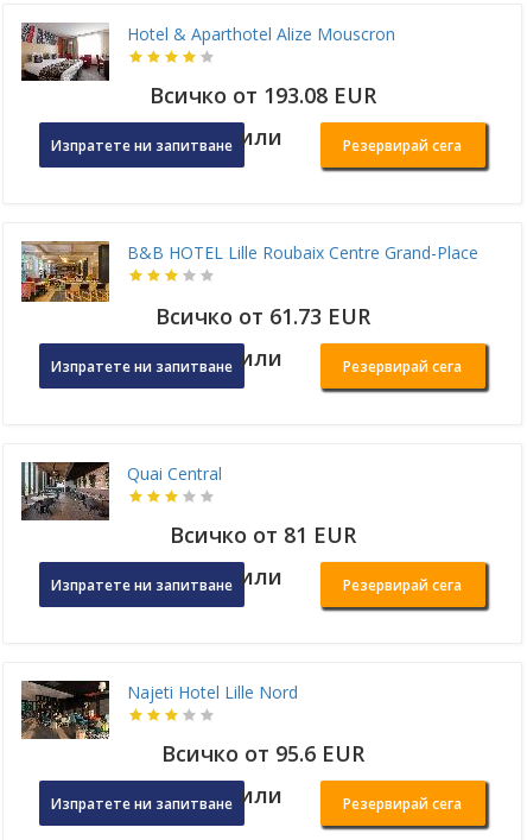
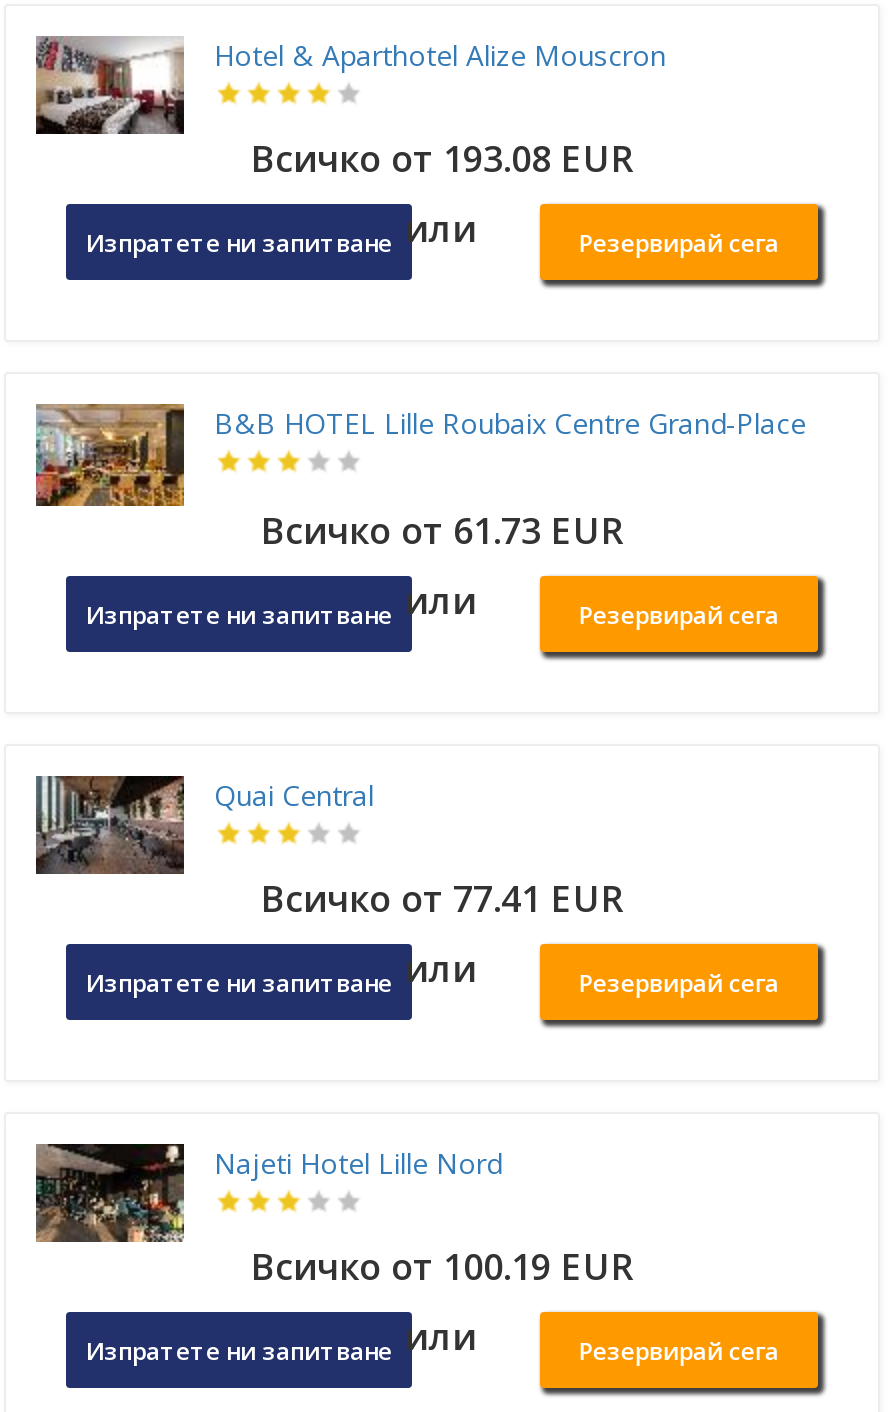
- Всичко от 81 EUR
+ Всичко от 77.41 EUR

- Всичко от 95.6 EUR
+ Всичко от 100.19 EUR
